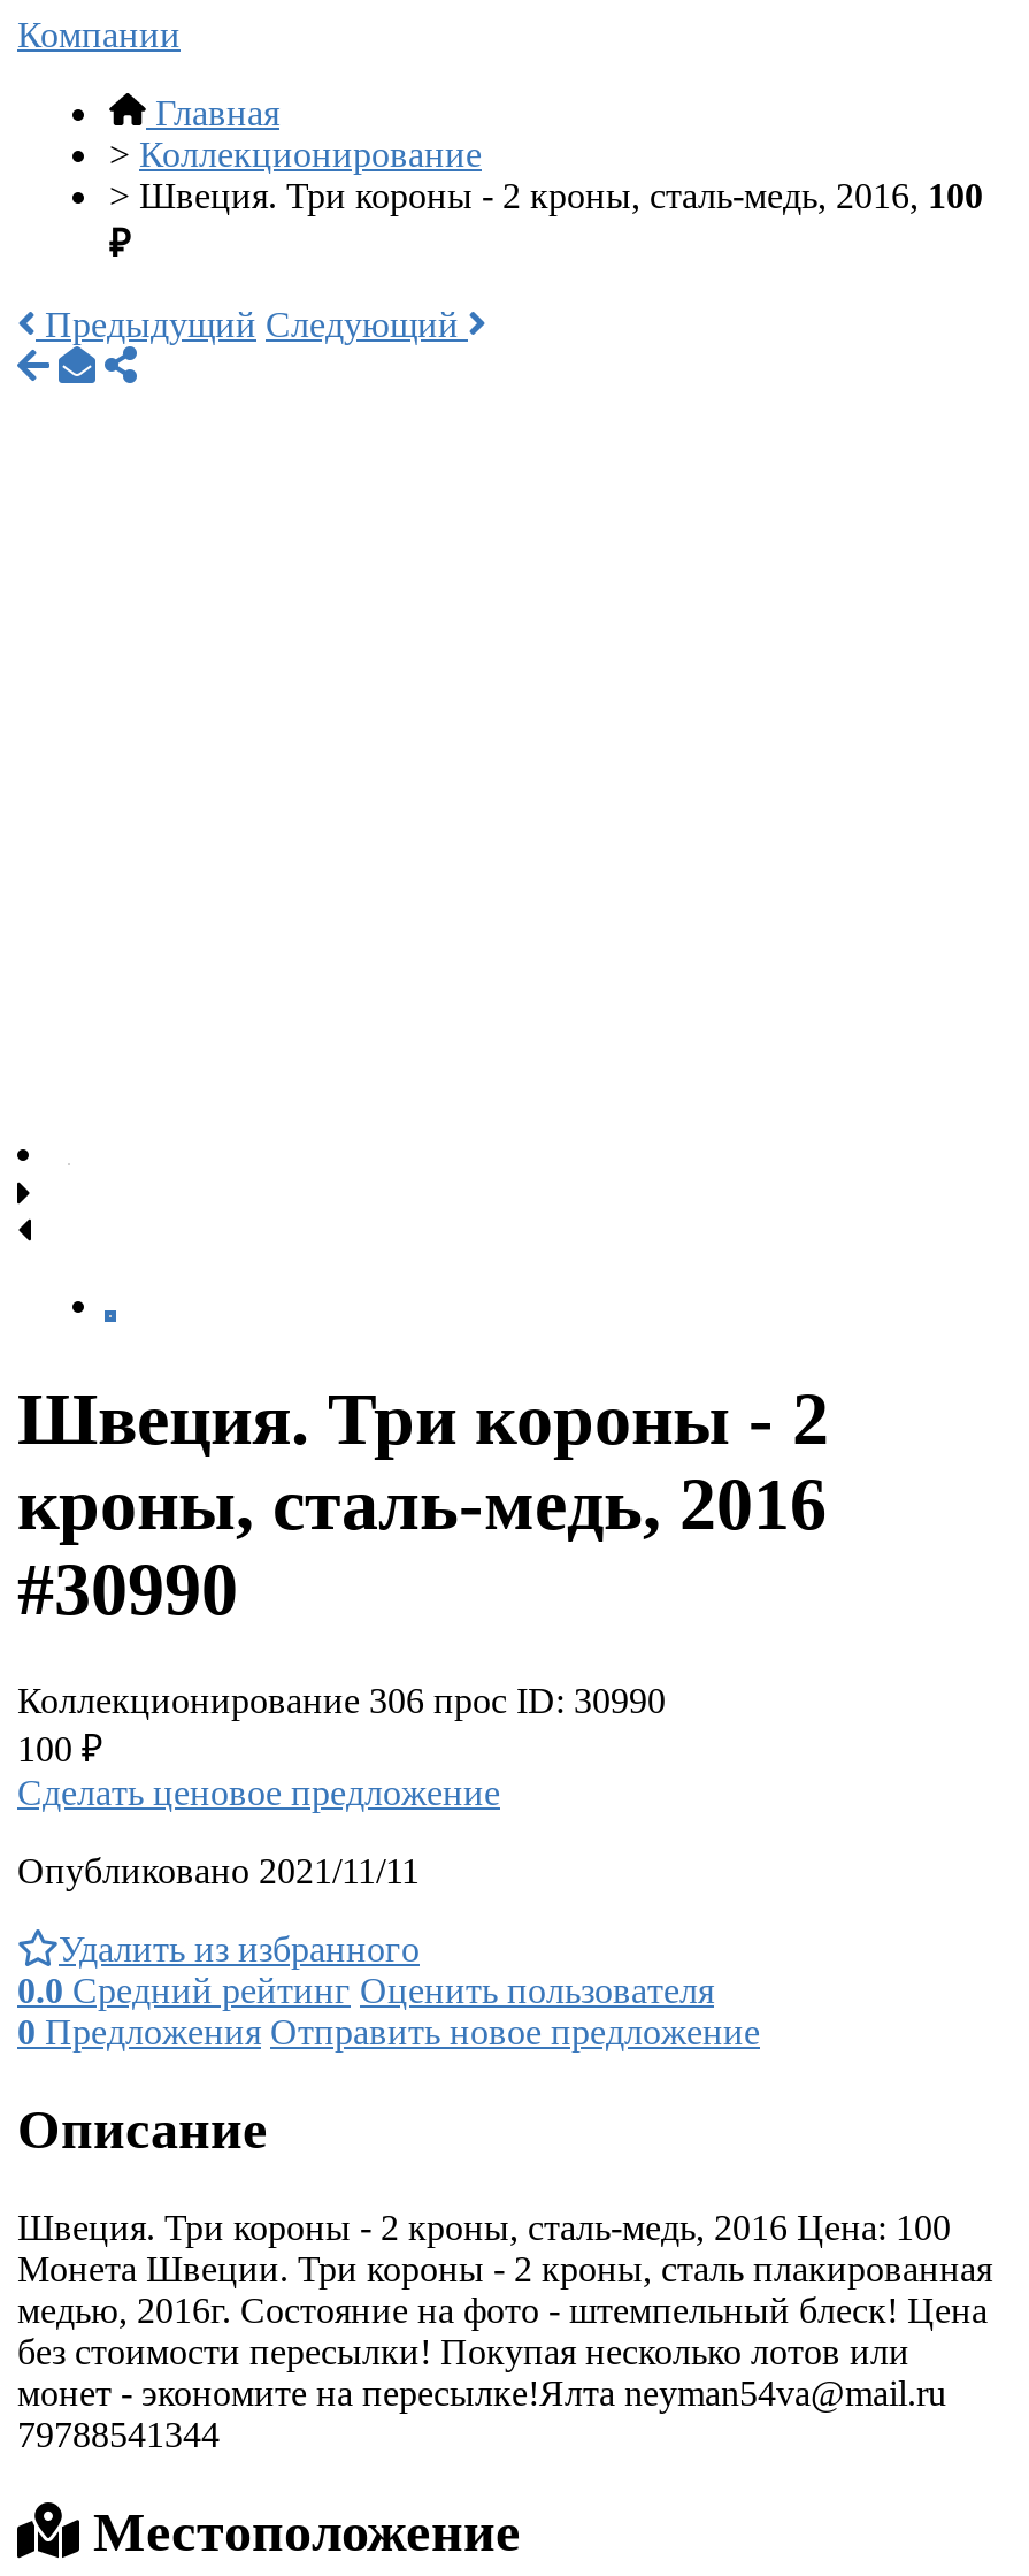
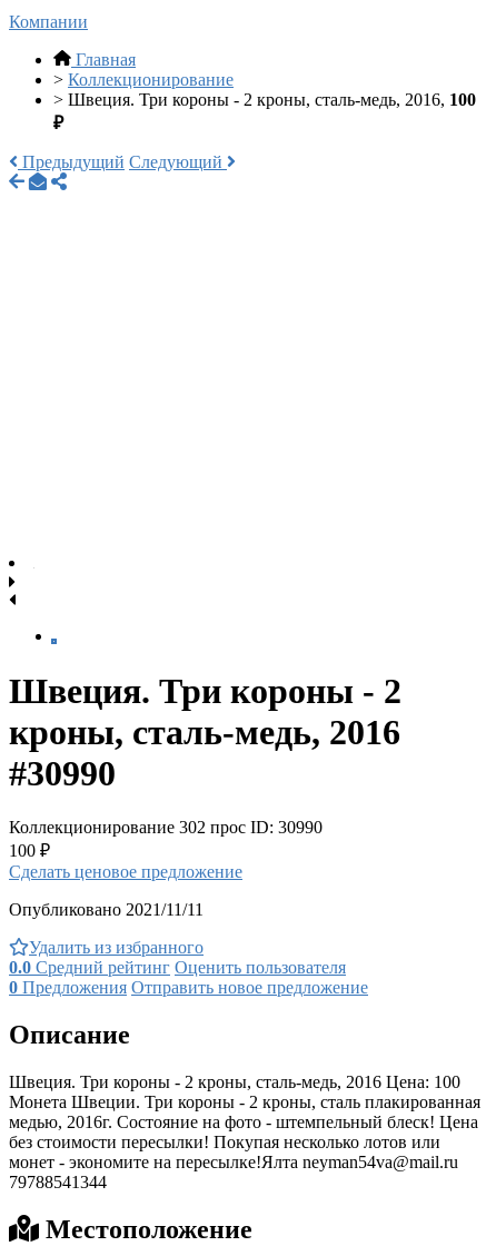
- Коллекционирование 306 прос ID: 30990
+ Коллекционирование 302 прос ID: 30990
